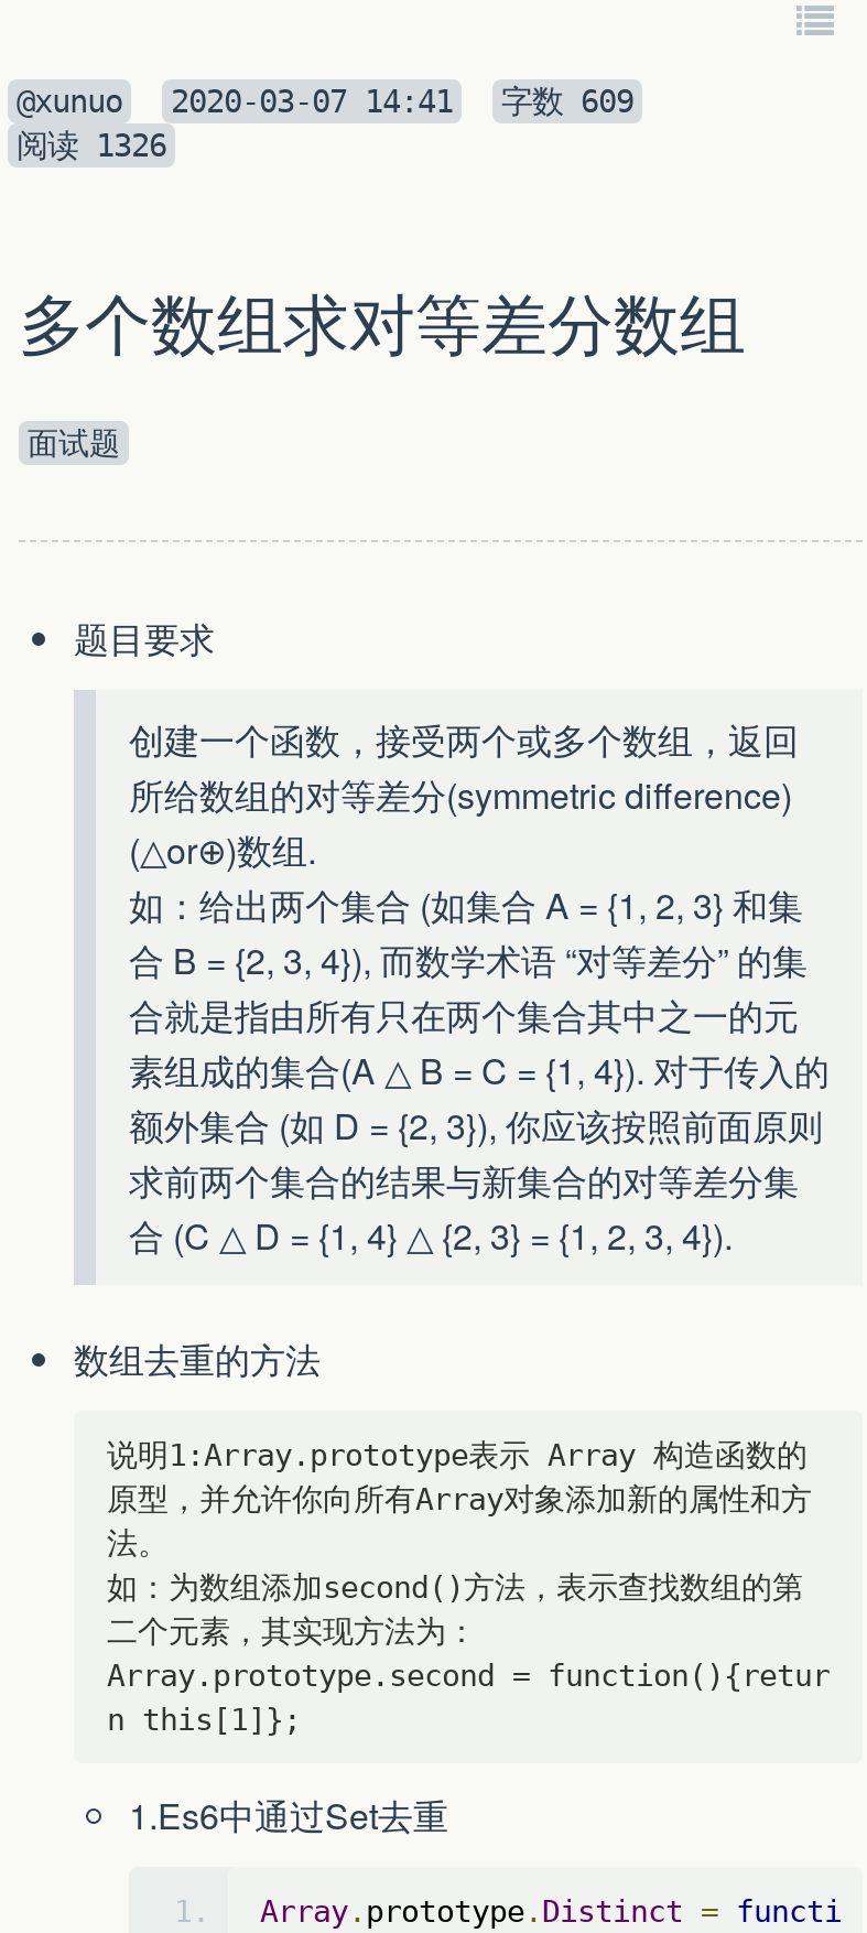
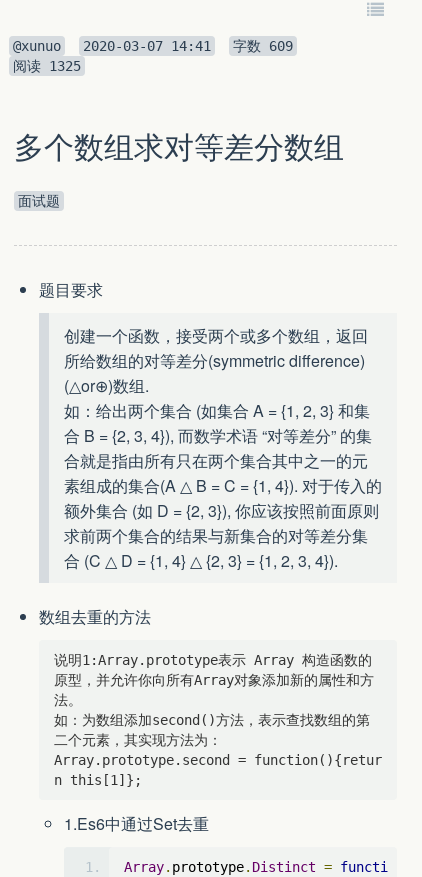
- 阅读1326
+ 阅读1325
